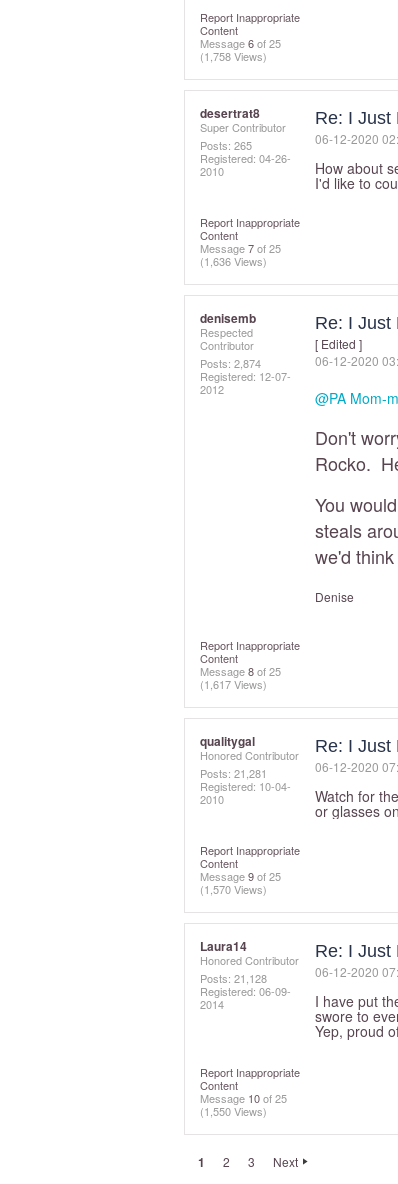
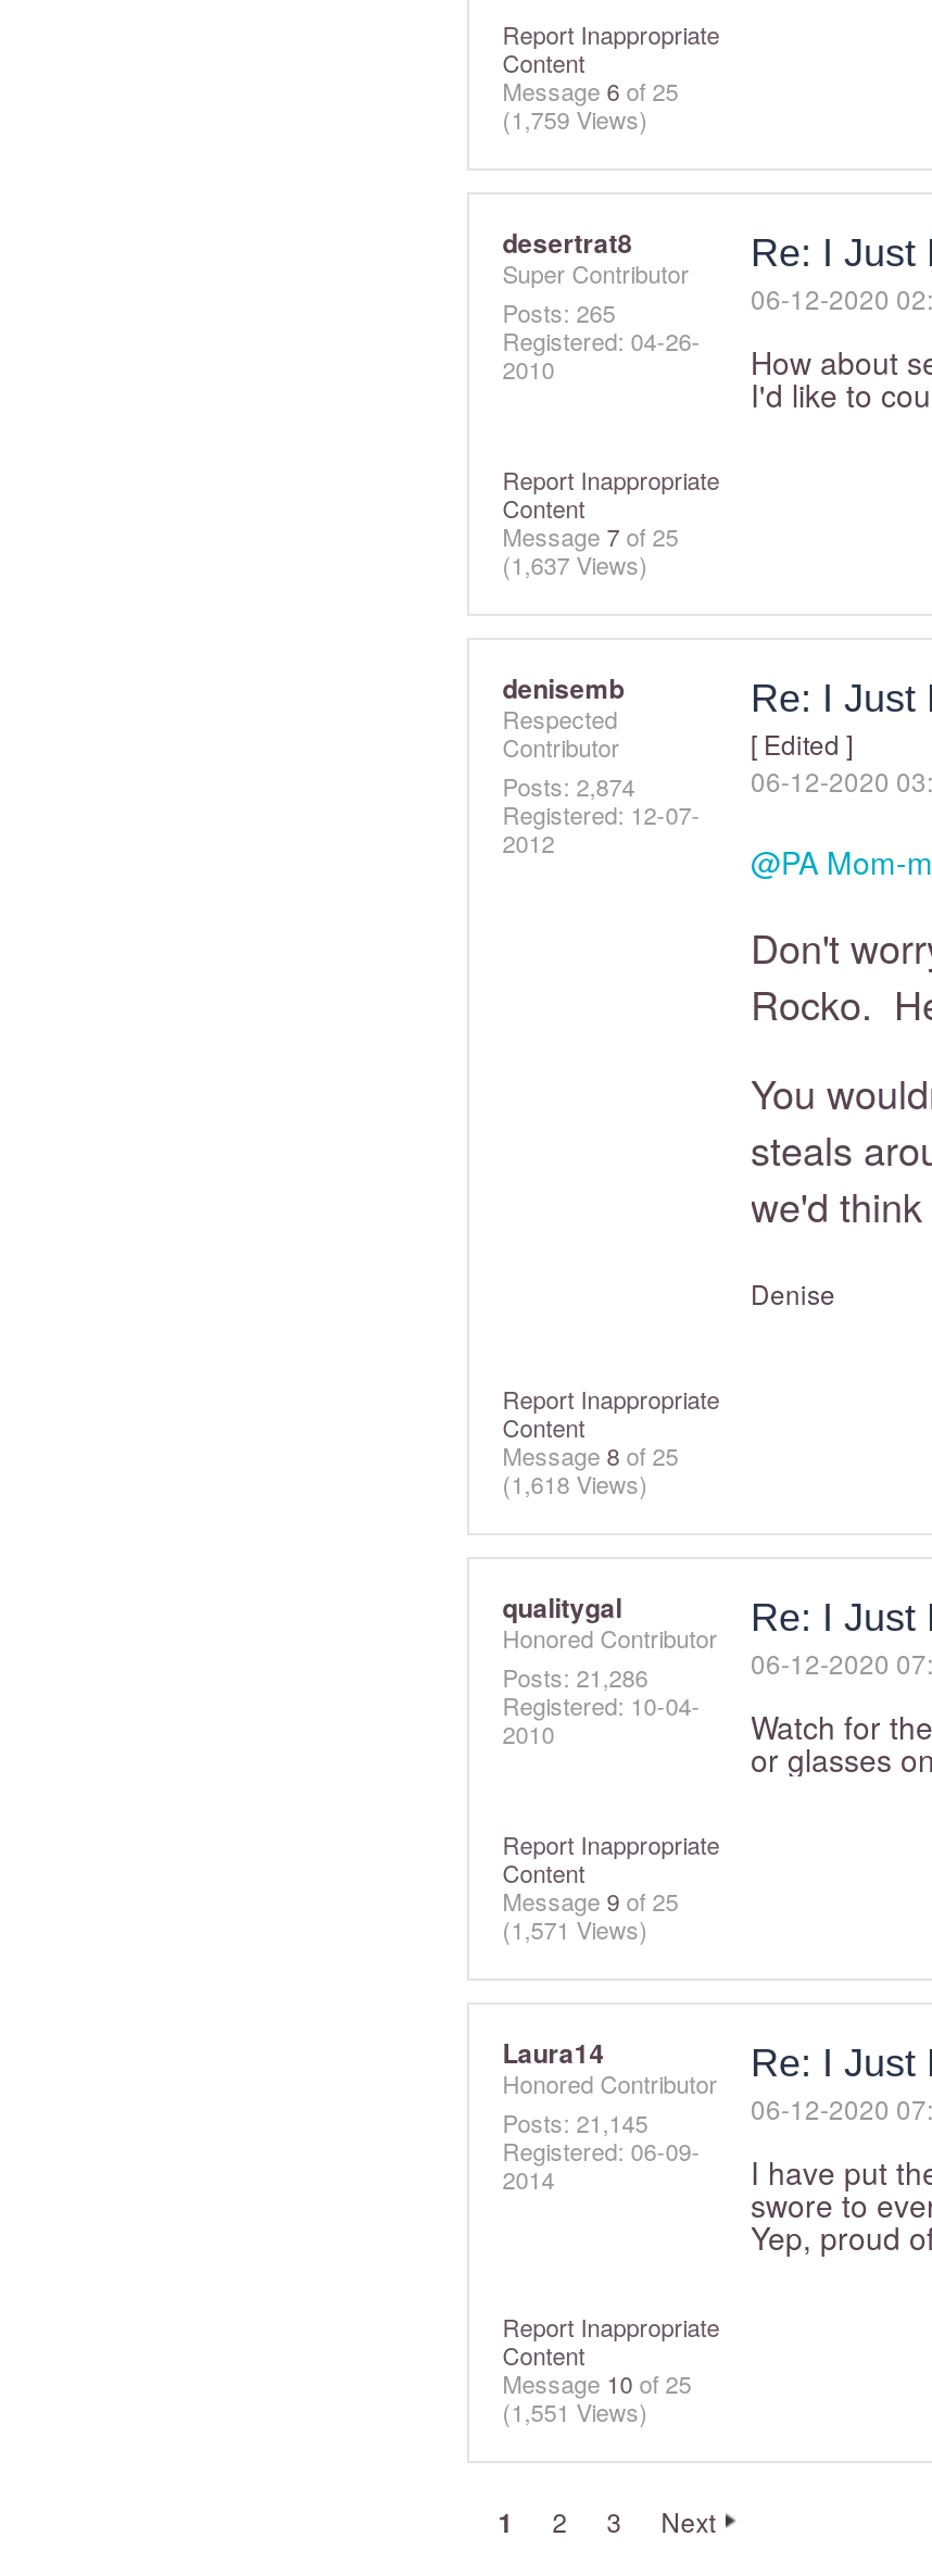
- (1,758 Views)
+ (1,759 Views)

- (1,636 Views)
+ (1,637 Views)

- (1,617 Views)
+ (1,618 Views)

- Posts: 21,281
+ Posts: 21,286

- (1,570 Views)
+ (1,571 Views)

- Posts: 21,128
+ Posts: 21,145

- (1,550 Views)
+ (1,551 Views)
